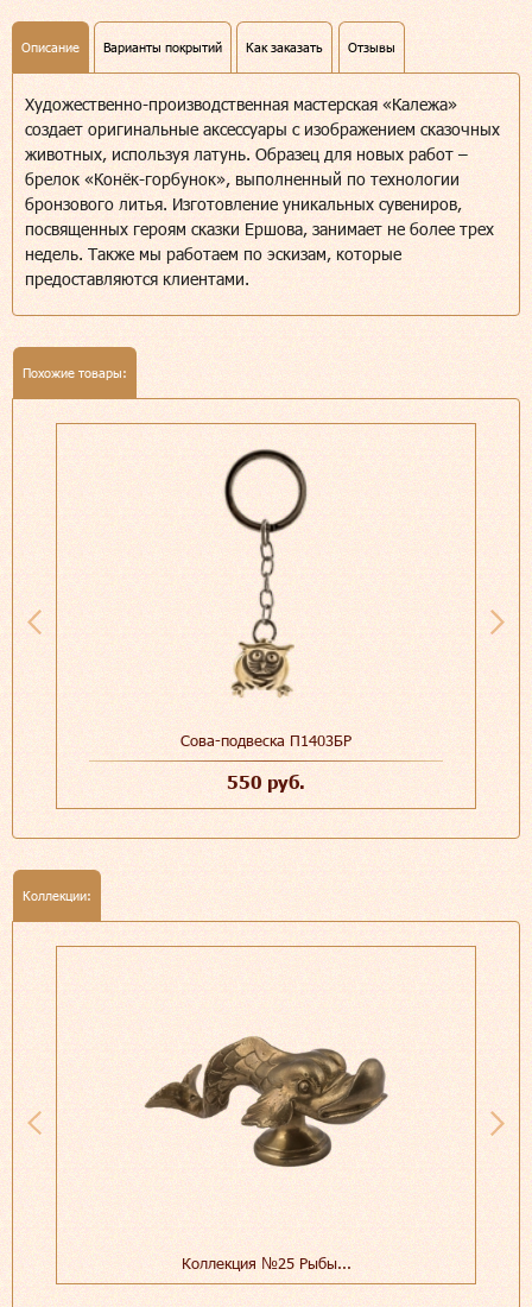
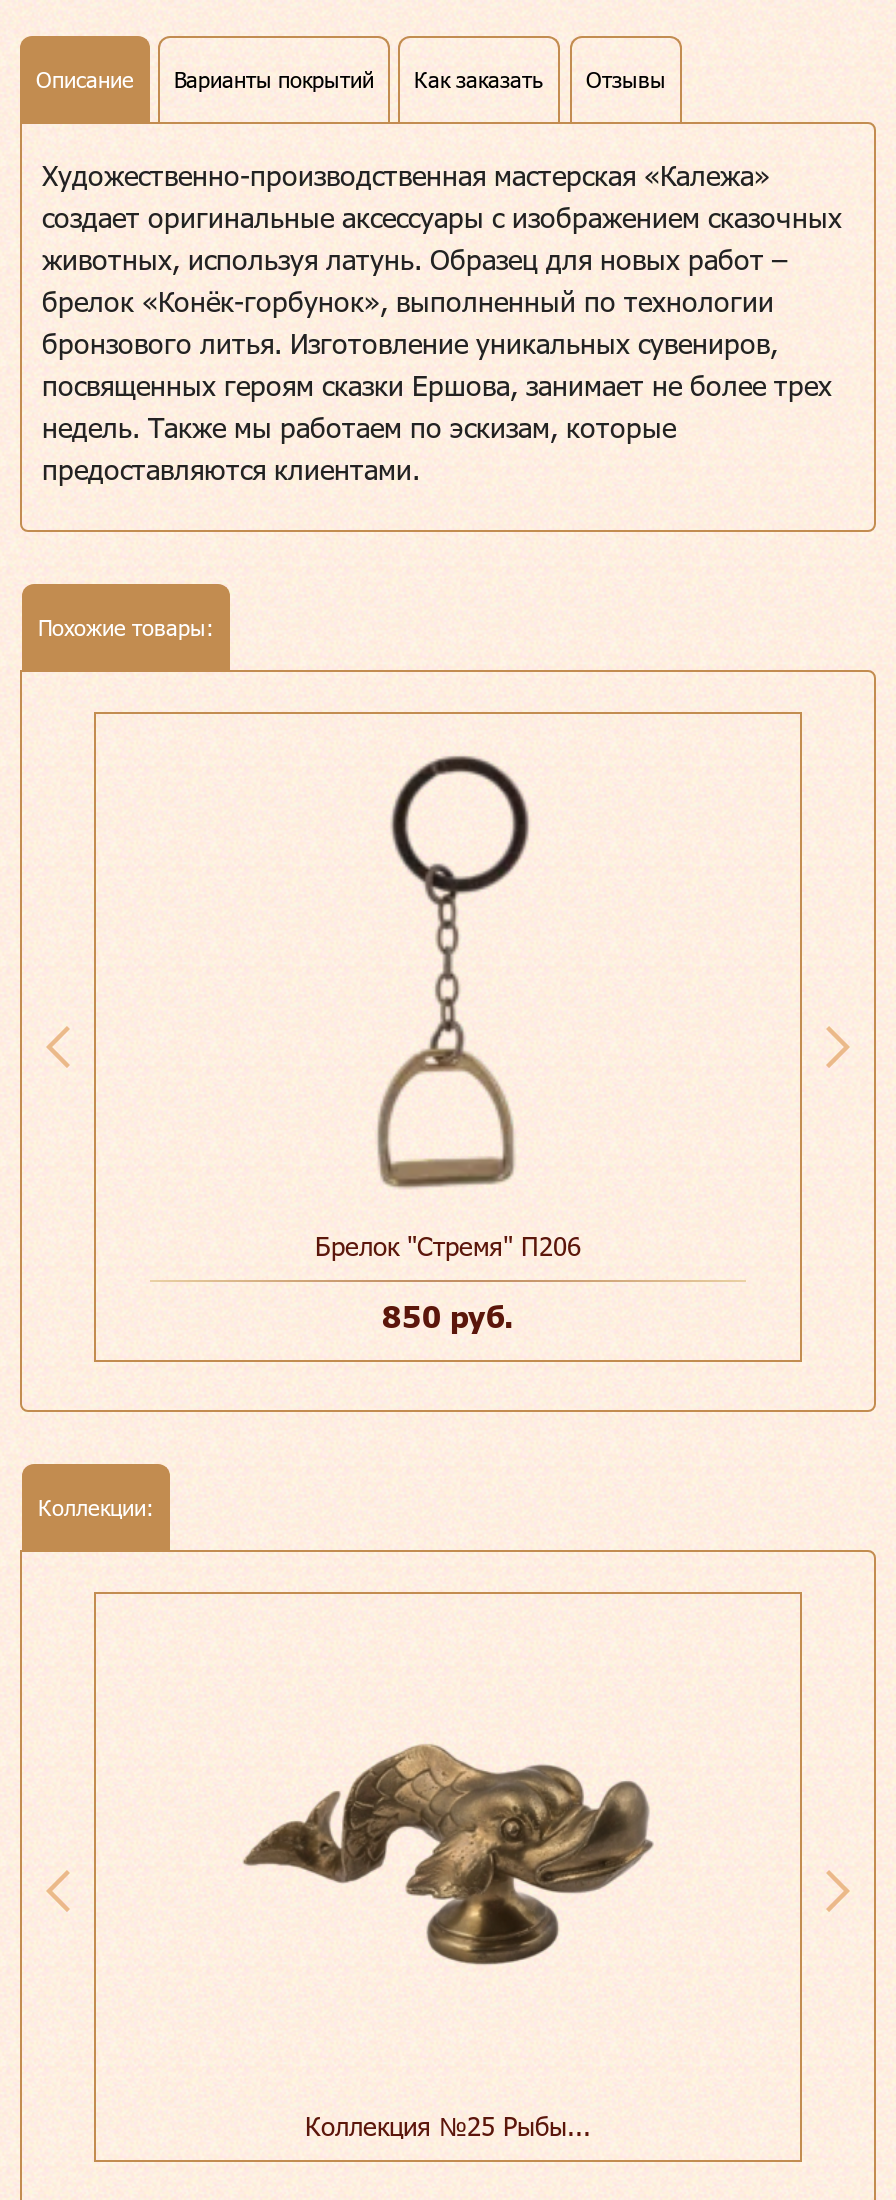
- [image]
- Сова-подвеска П1403БР
+ [image]
+ Брелок "Стремя" П206

- 550 руб.
+ 850 руб.
